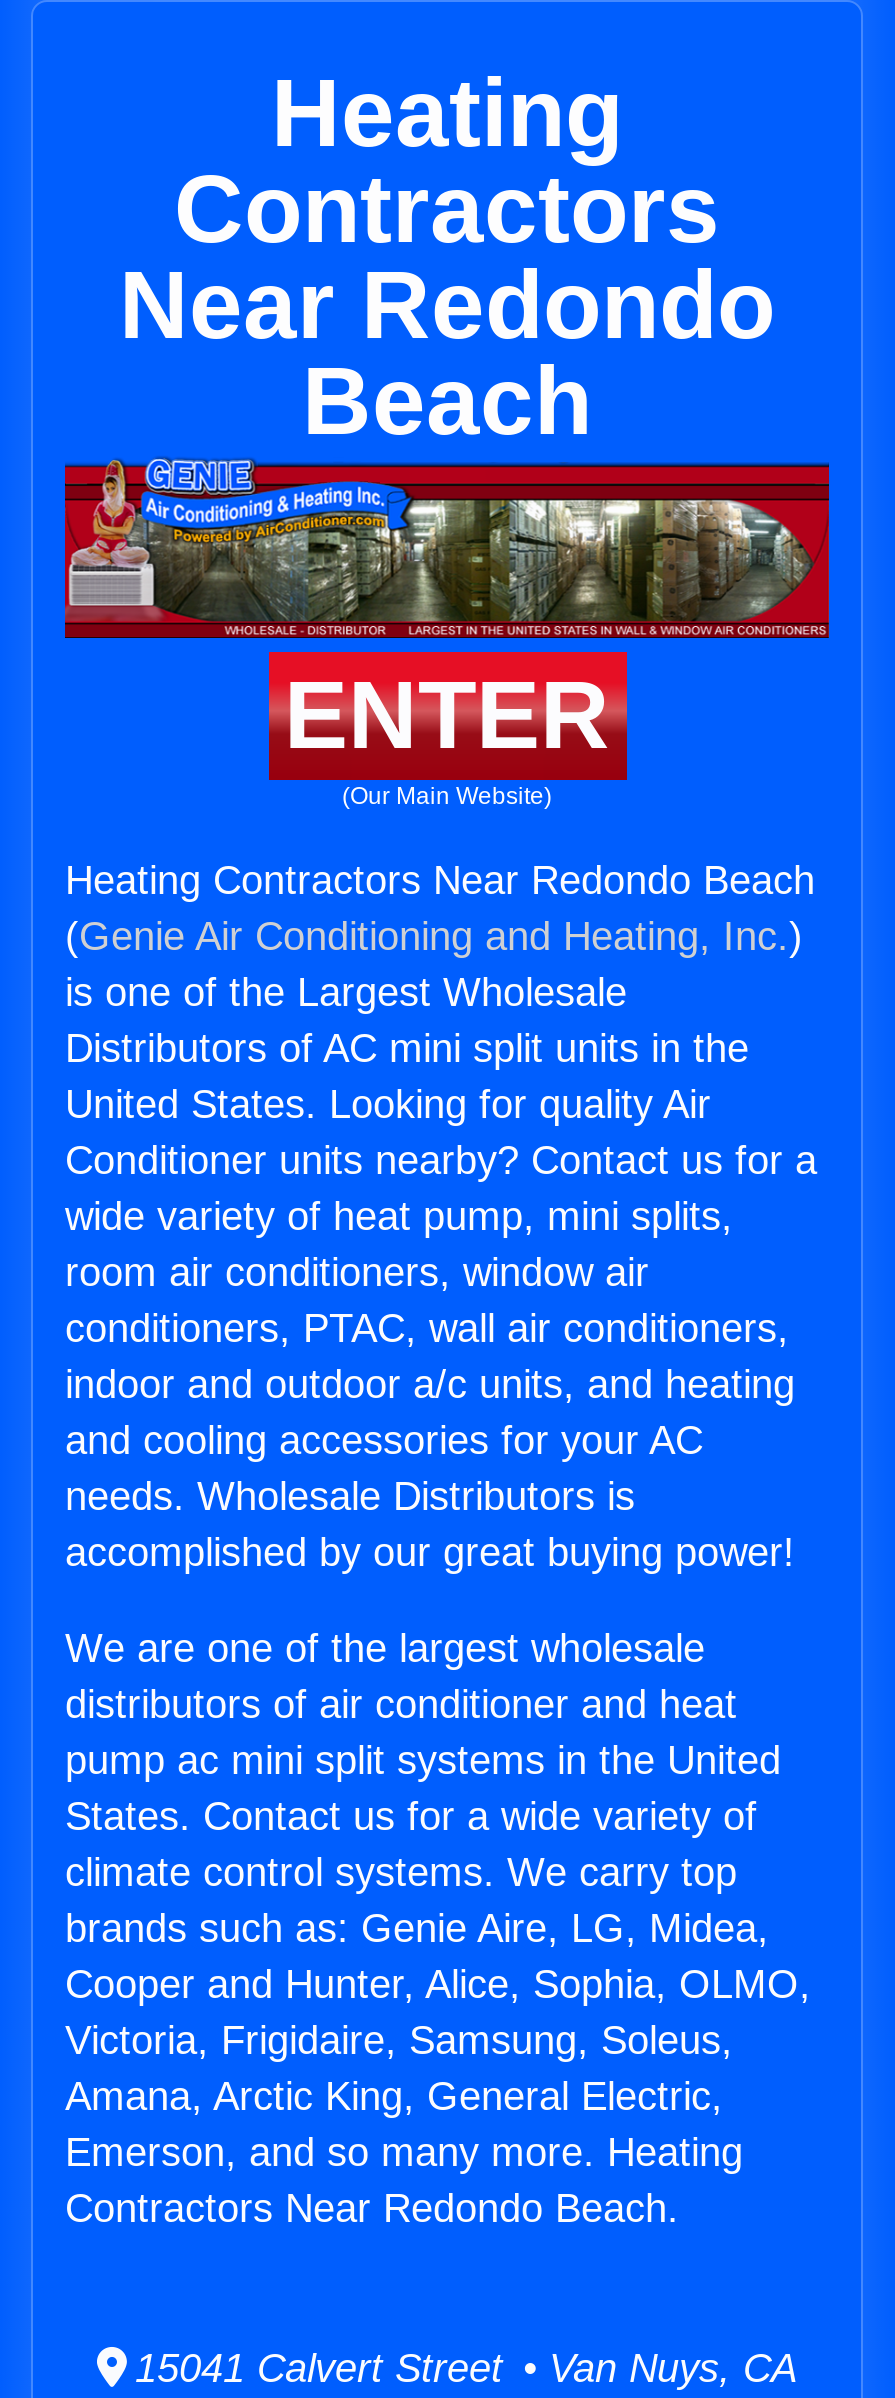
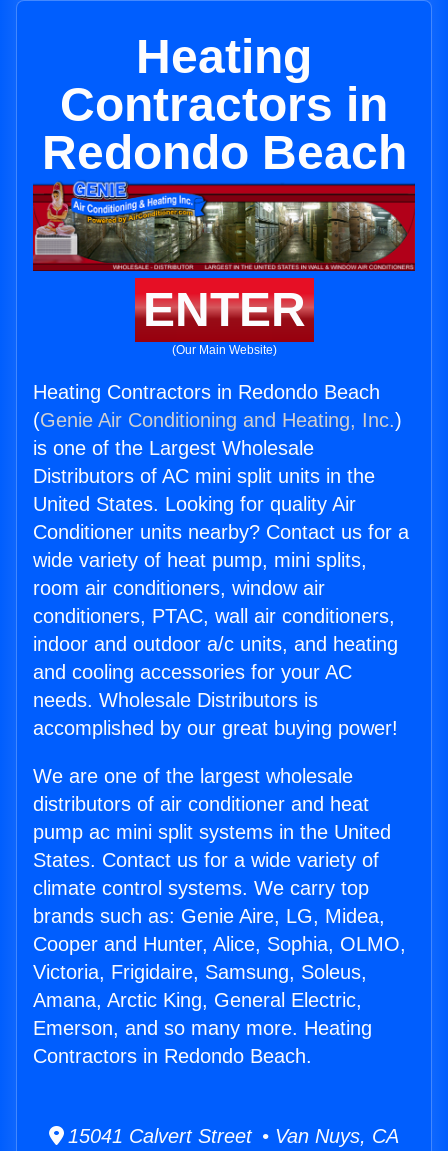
- Contractors
- Near Redondo
- Beach
+ Contractors in
+ Redondo Beach

- Heating Contractors Near Redondo Beach
+ Heating Contractors in Redondo Beach

- Contractors Near Redondo Beach.
+ Contractors in Redondo Beach.
